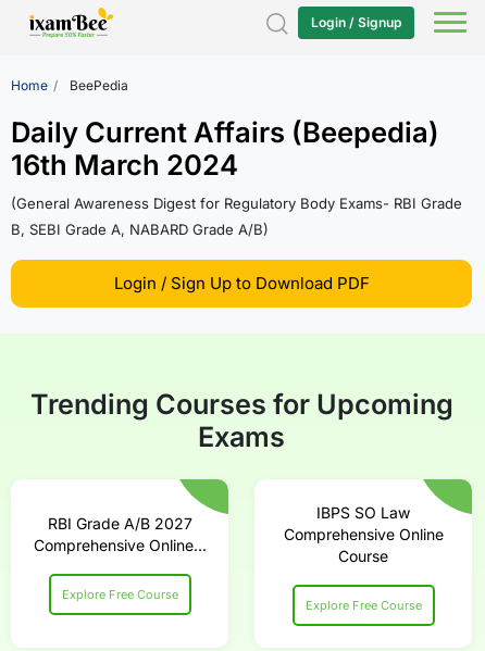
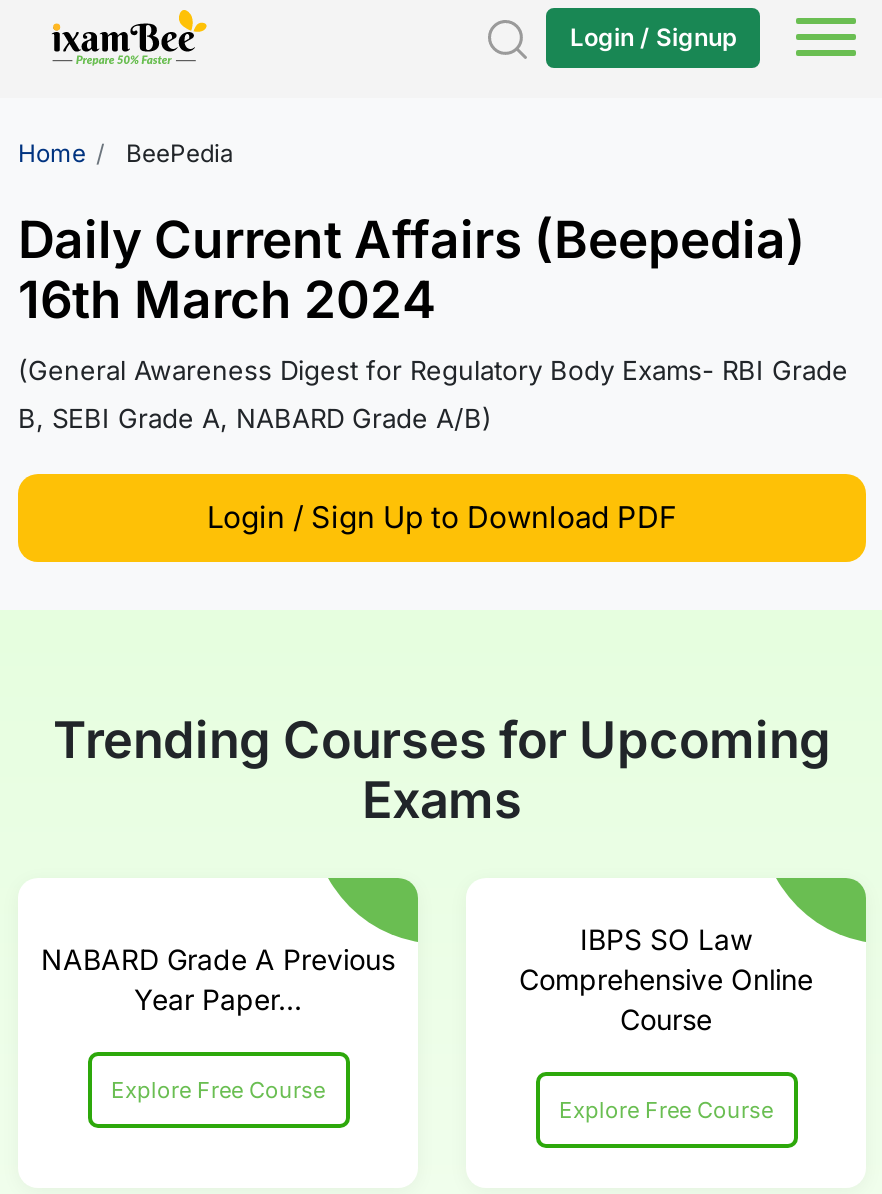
- RBI Grade A/B 2027
- Comprehensive Online...
+ NABARD Grade A Previous
+ Year Paper...
